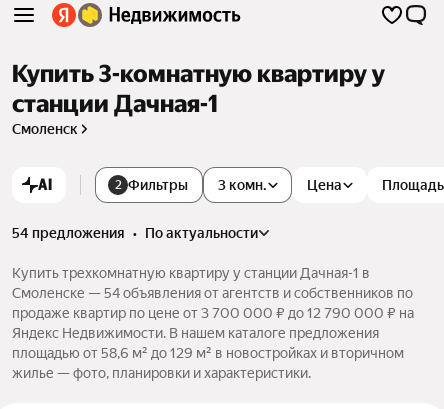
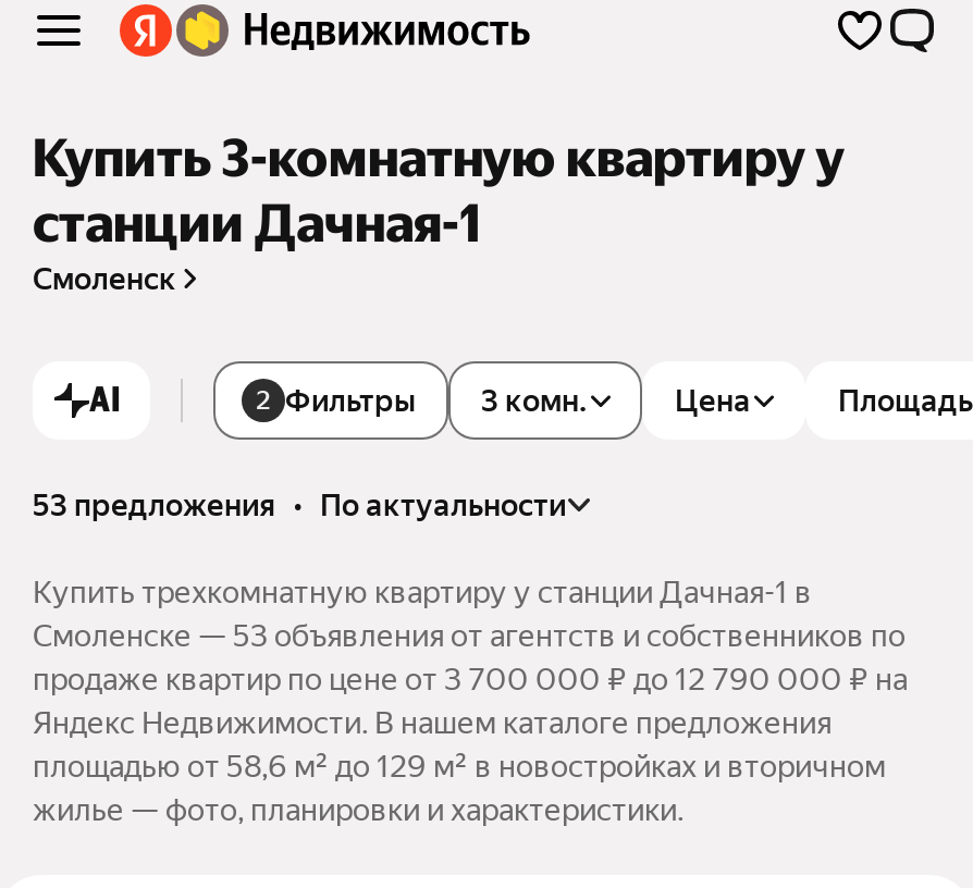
- 54 предложения • по актуальности
+ 53 предложения • по актуальности

- Смоленске — 54 объявления от агентств и собственников по
+ Смоленске — 53 объявления от агентств и собственников по
